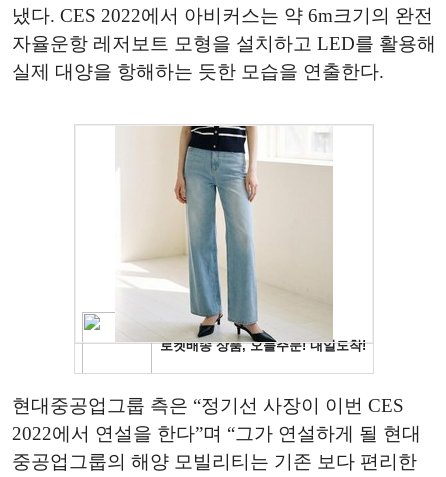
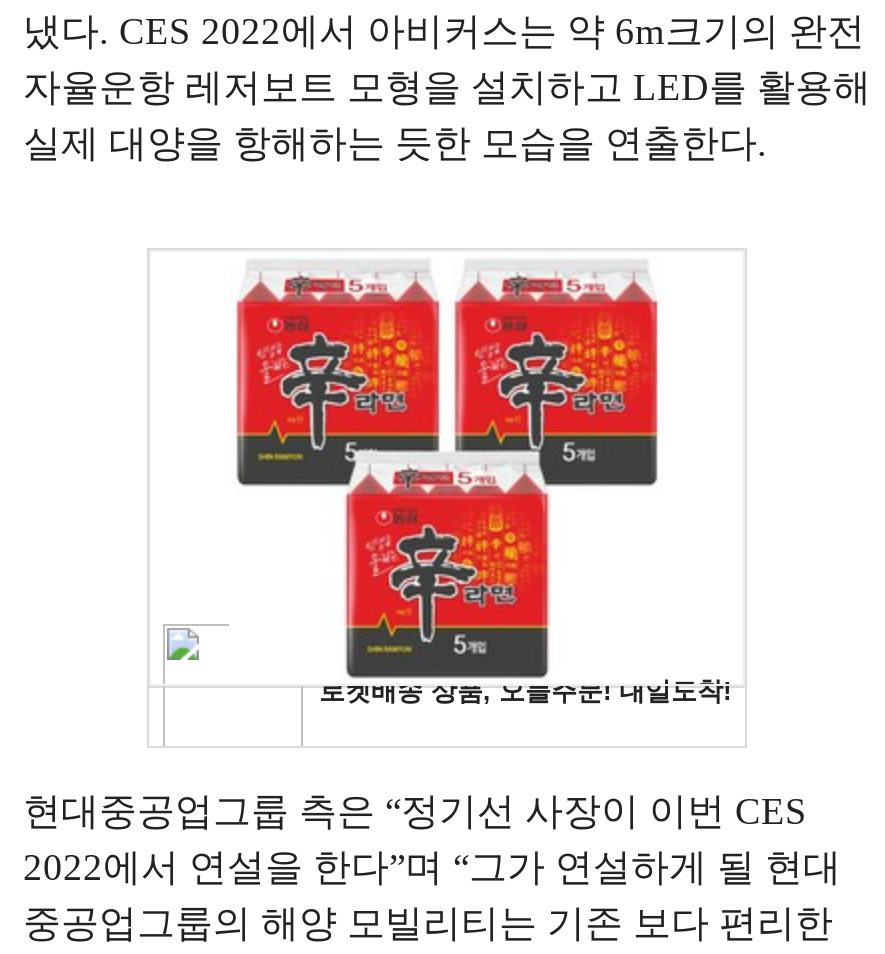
- [image]
+ [image]
